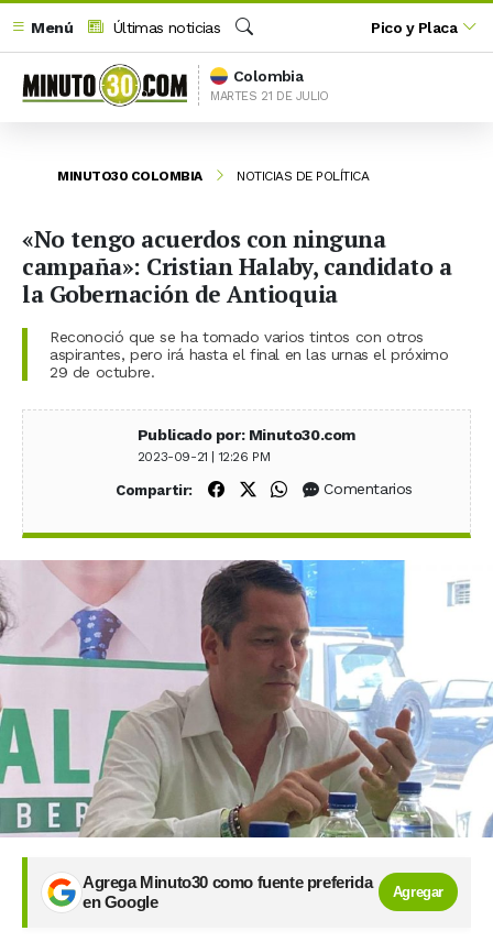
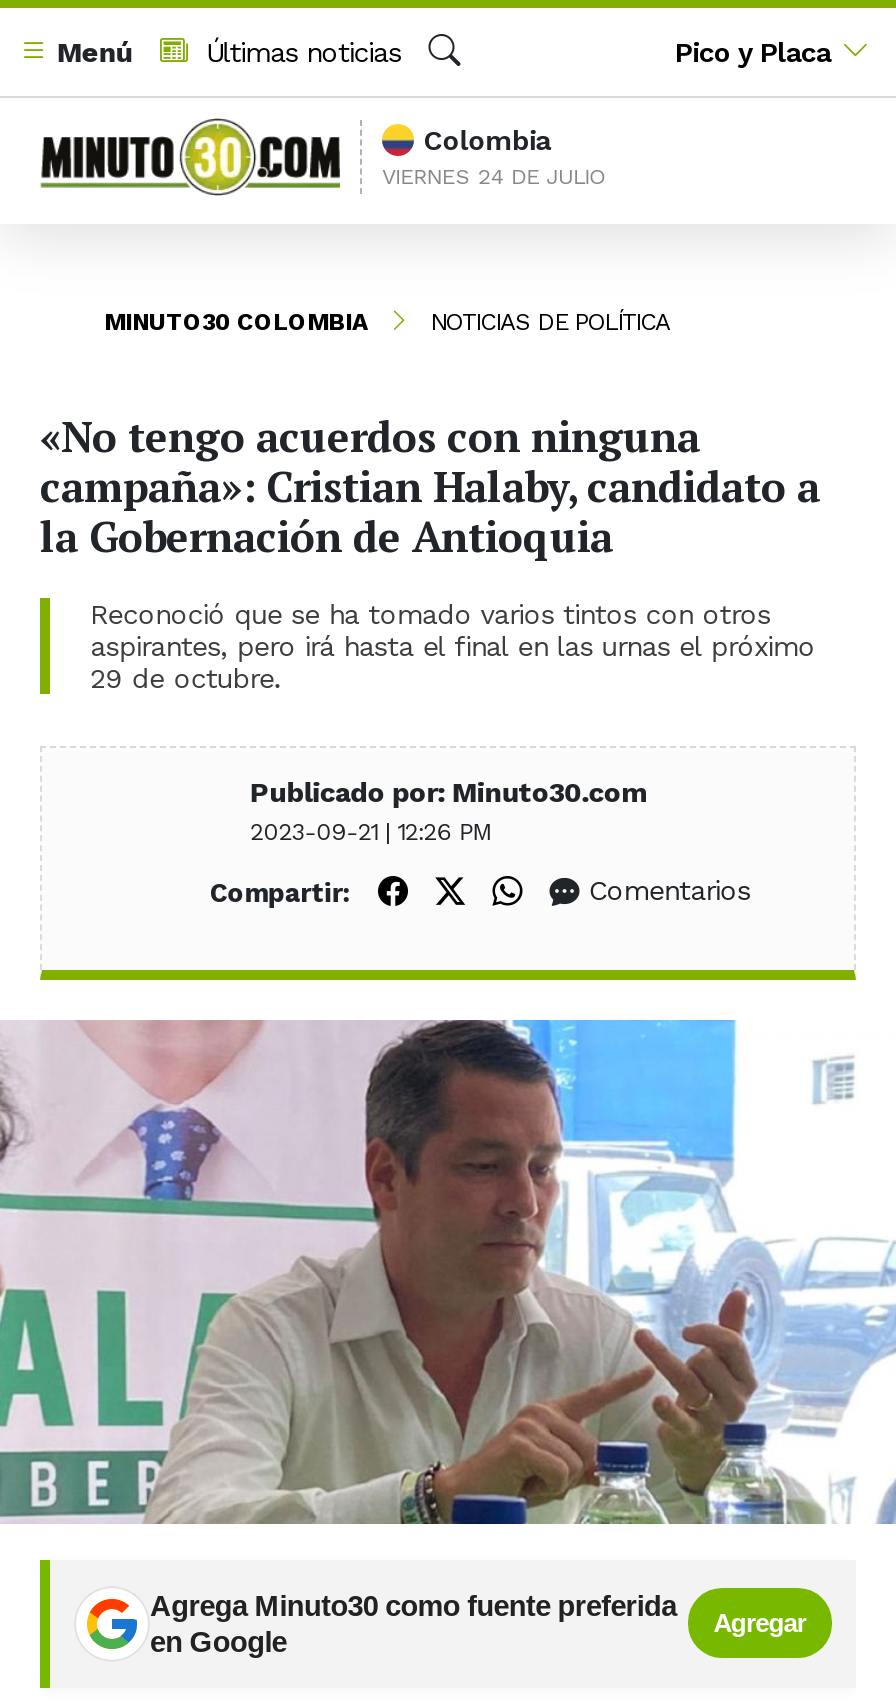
- MARTES 21 DE JULIO
+ VIERNES 24 DE JULIO
